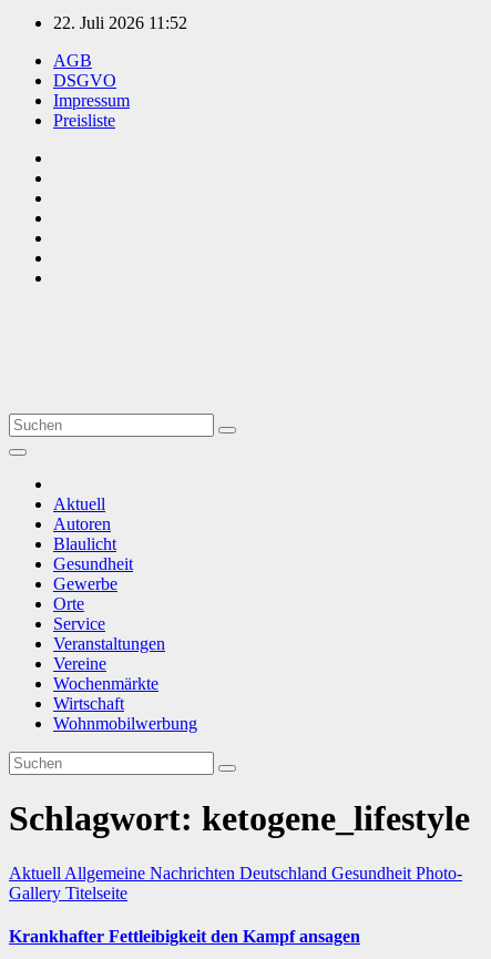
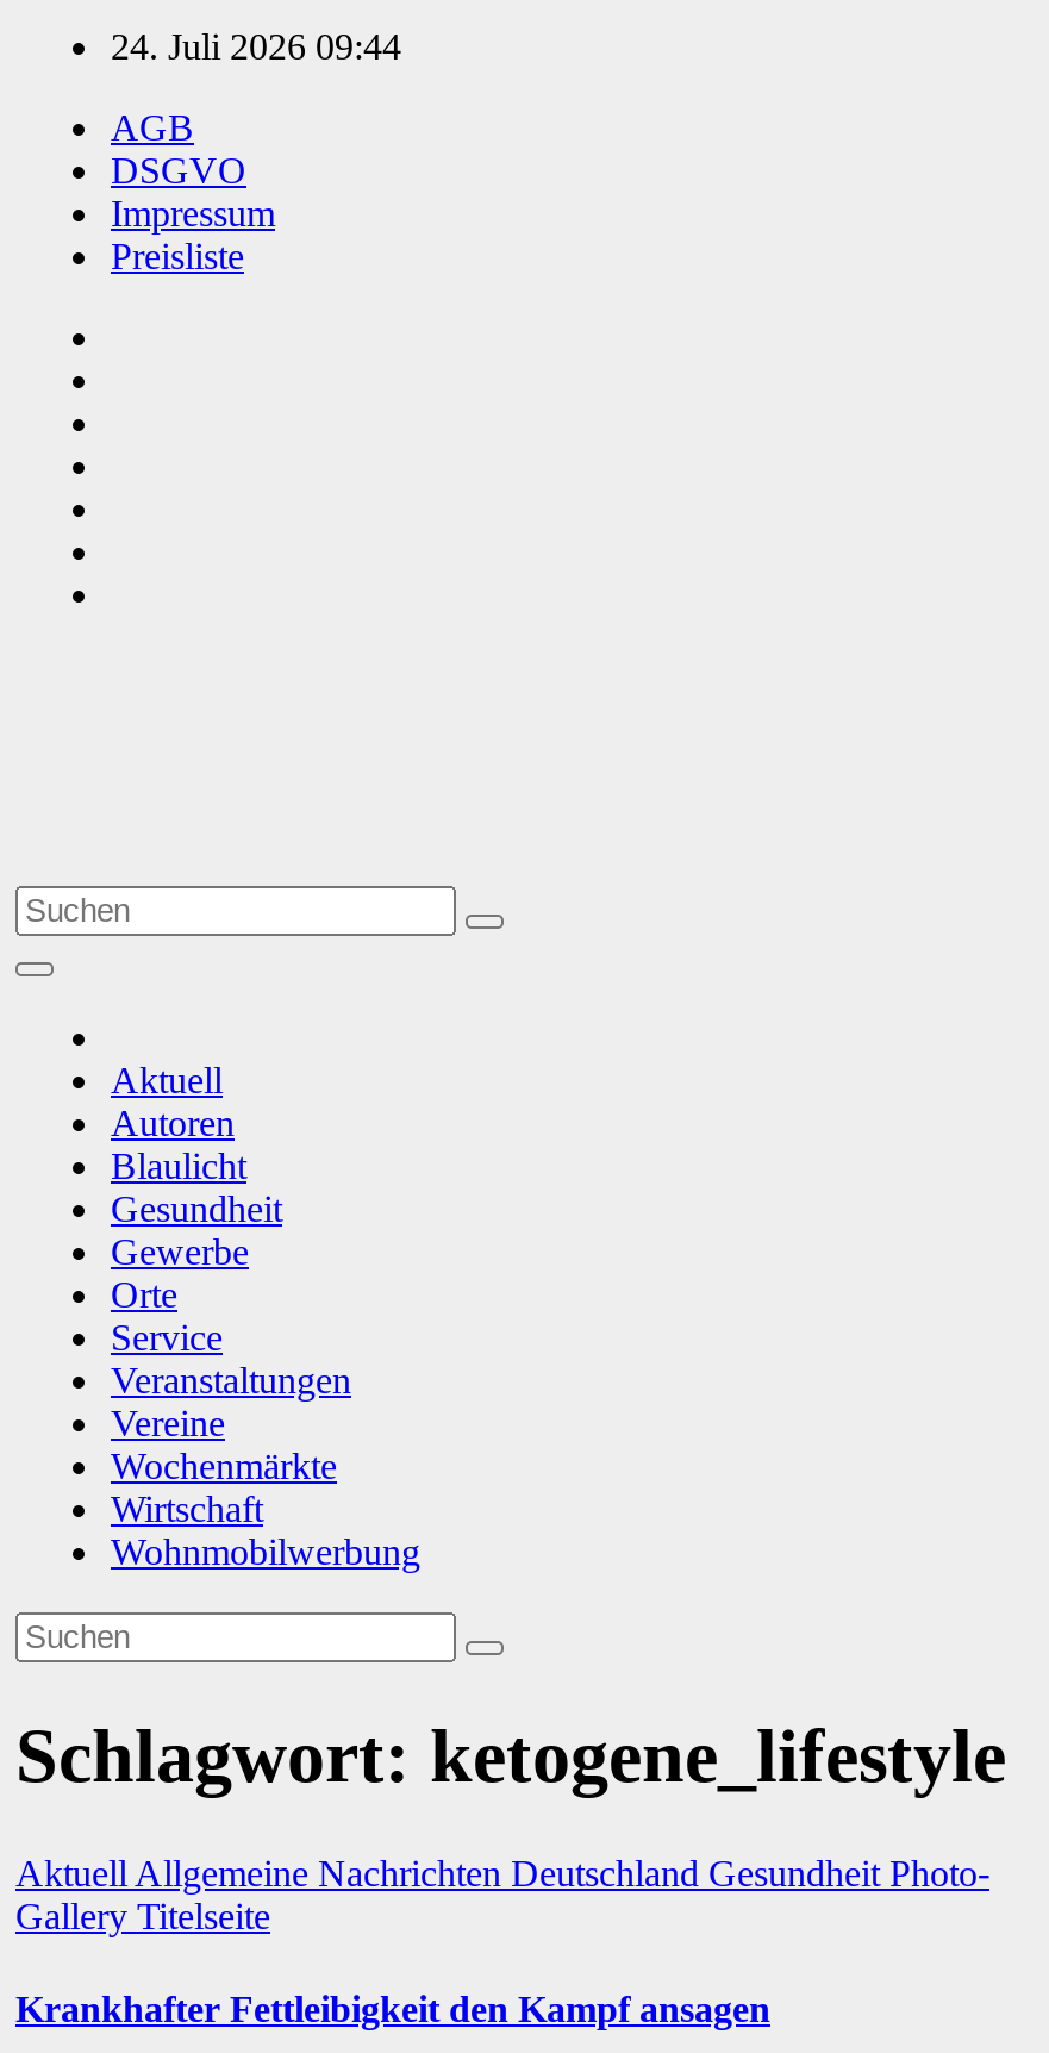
- 22. Juli 2026 11:52
+ 24. Juli 2026 09:44
